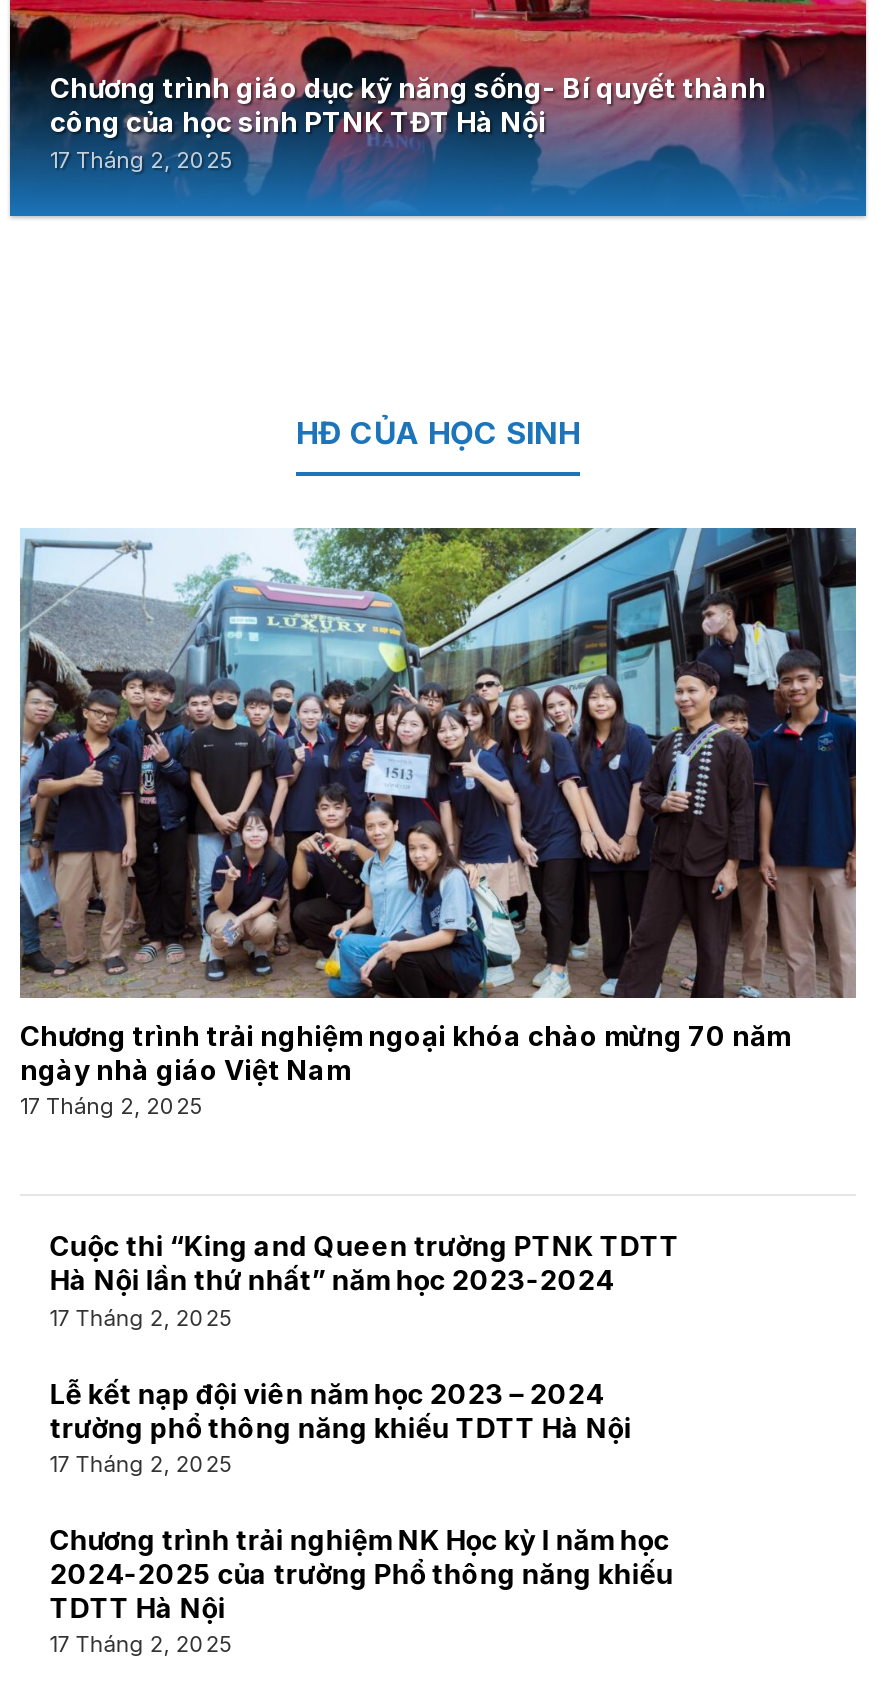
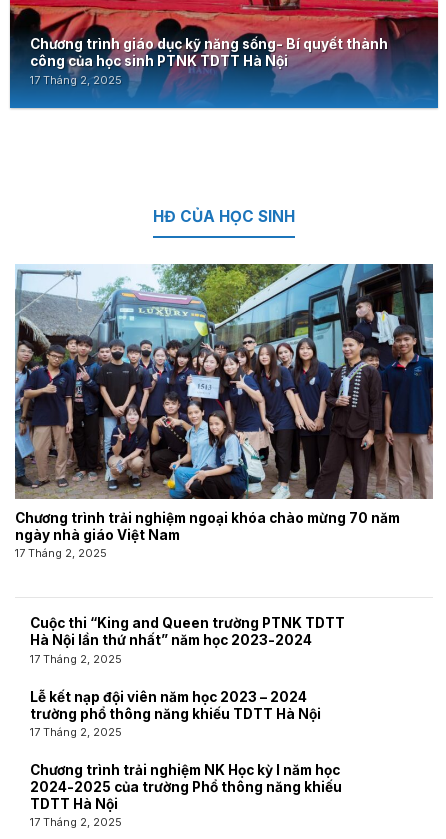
- công của học sinh PTNK TĐT Hà Nội
+ công của học sinh PTNK TDTT Hà Nội
